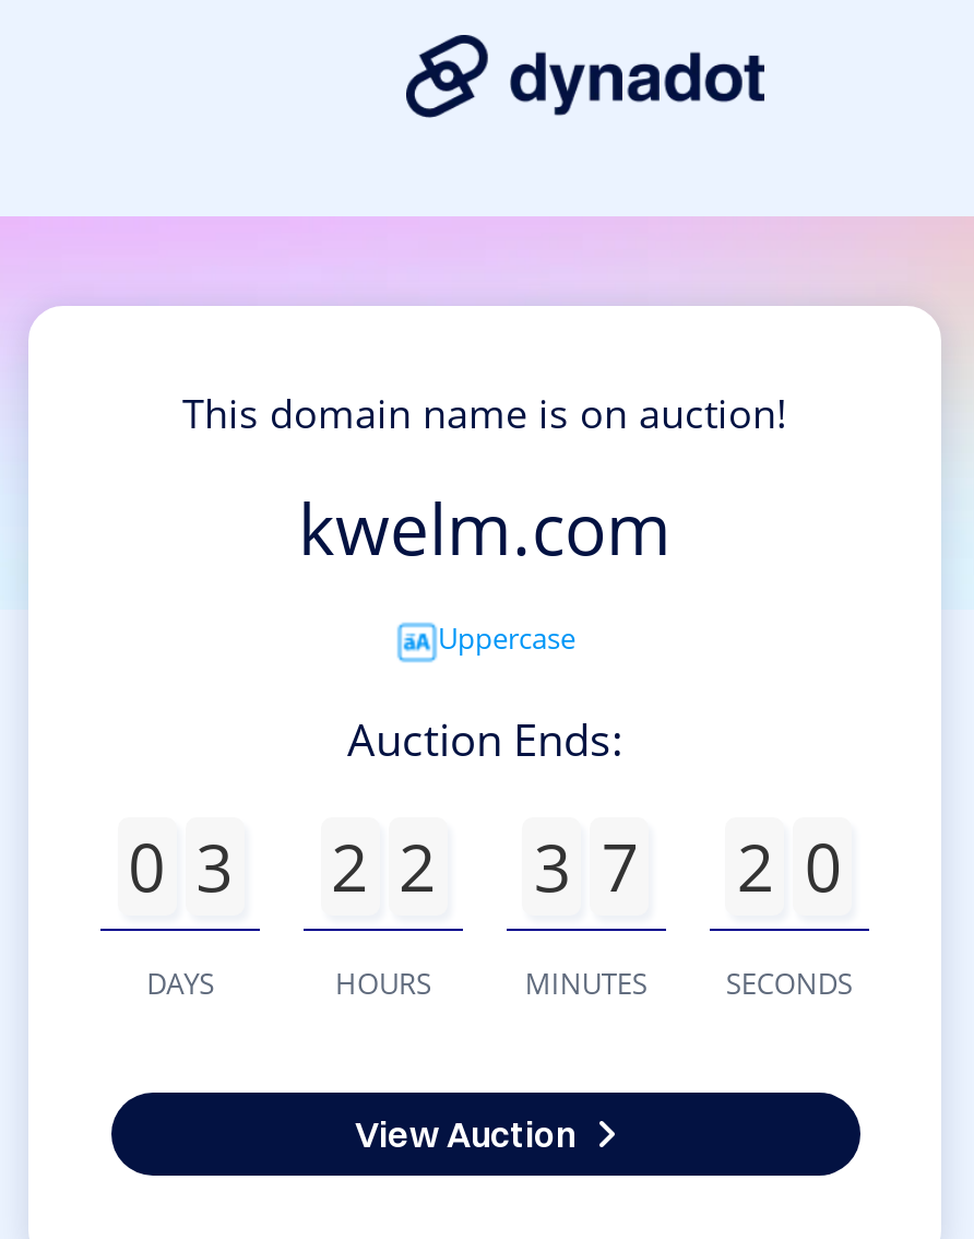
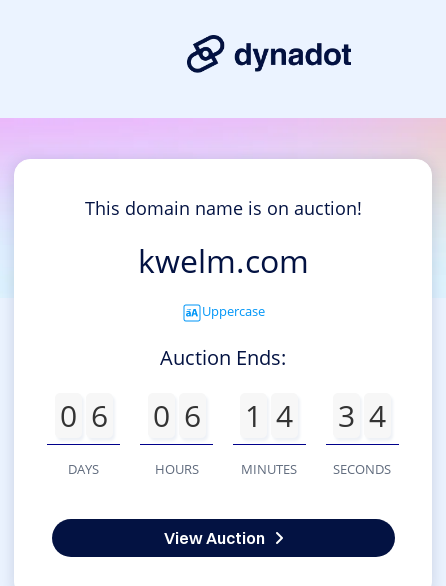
- 0 3
+ 0 6

- 2 2
+ 0 6

- 3 7
+ 1 4

- 2 0
+ 3 4
